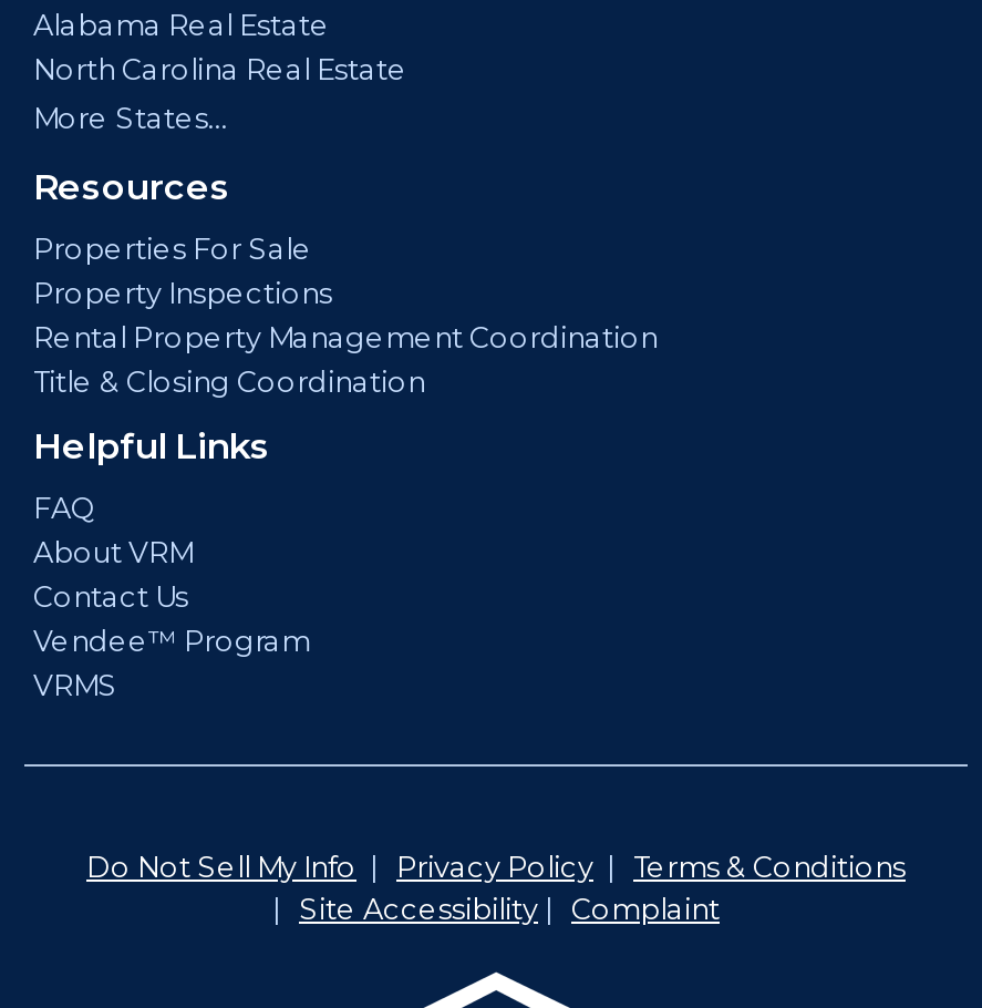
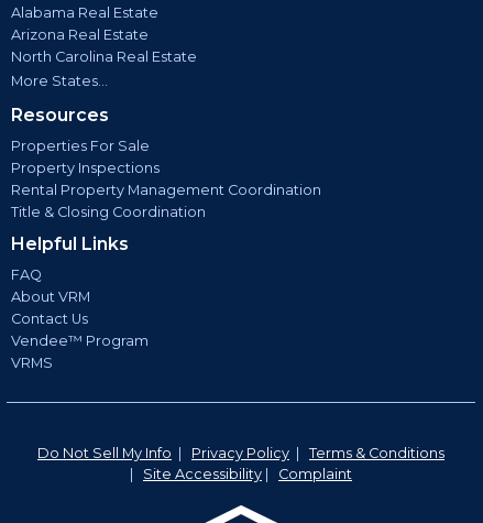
+ Arizona Real Estate
